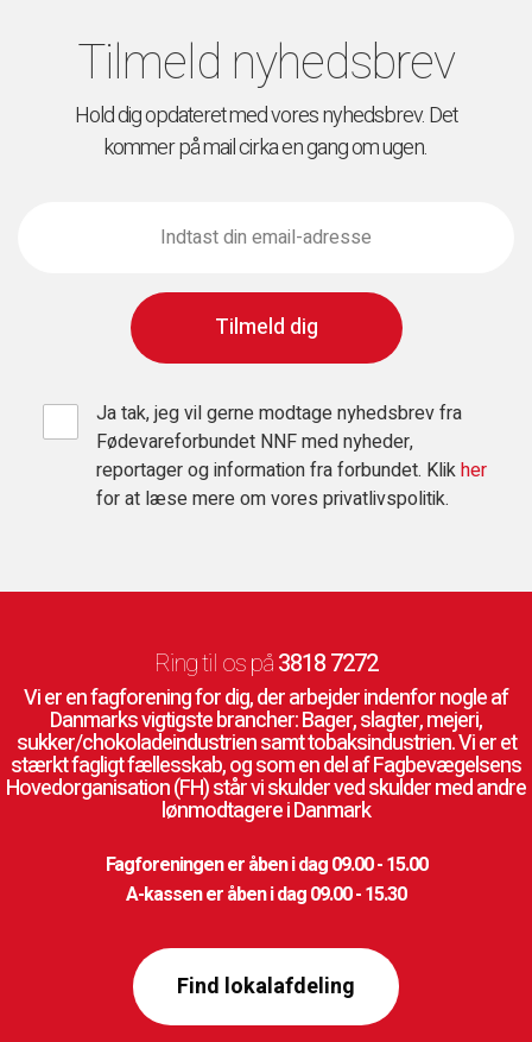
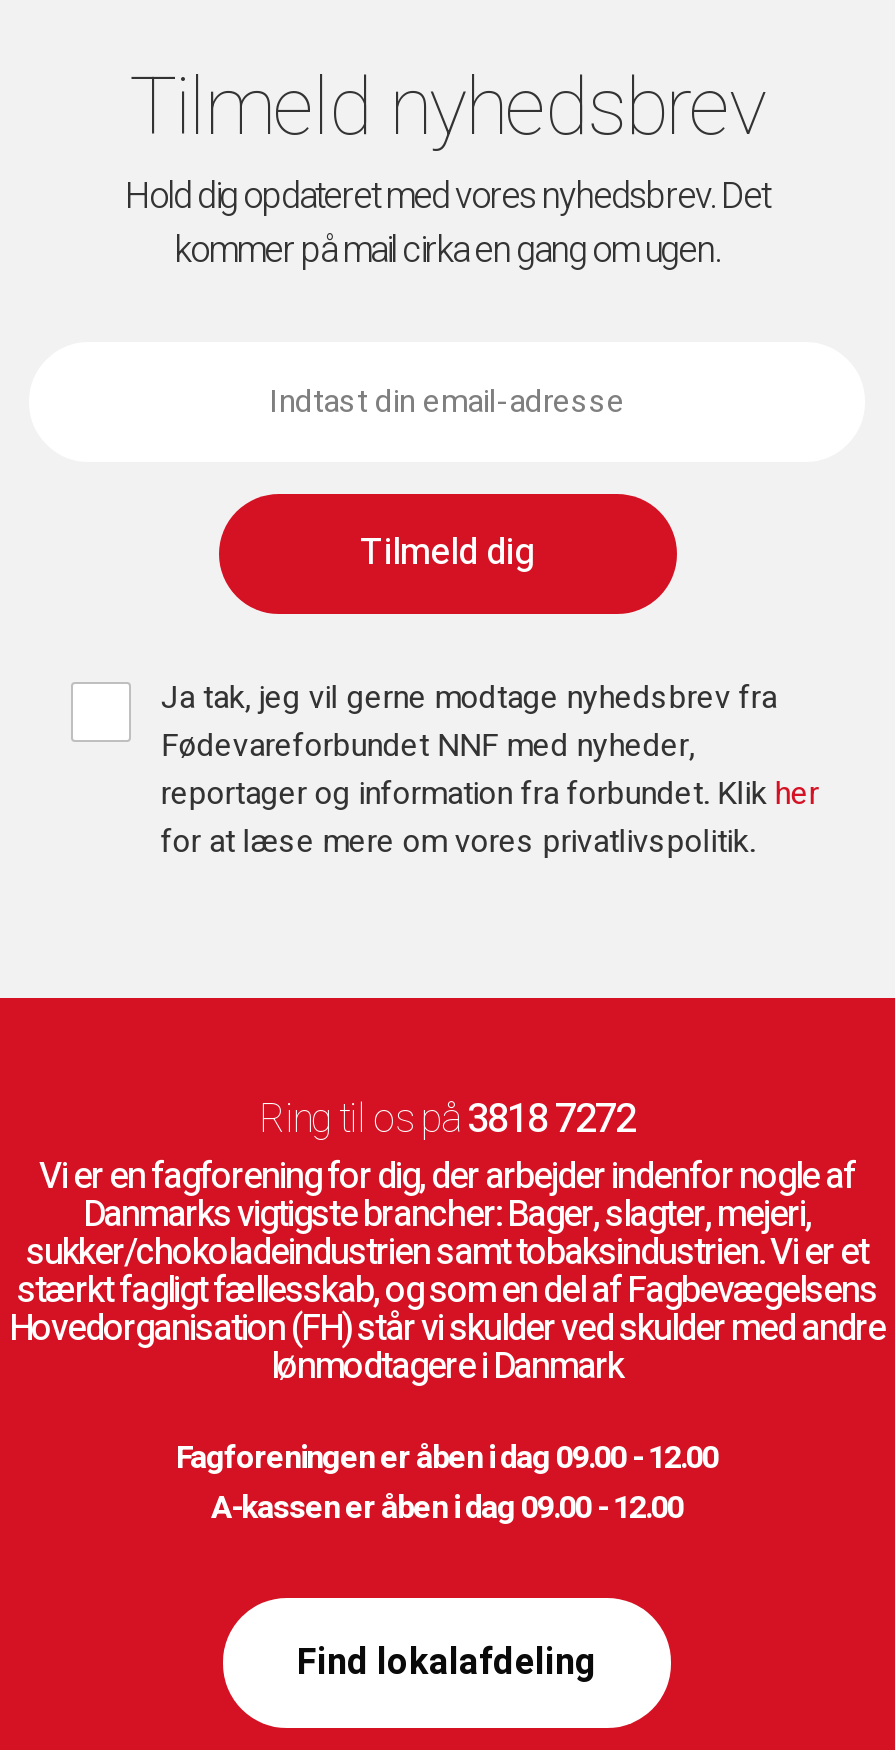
- Fagforeningen er åben i dag 09.00 - 15.00
+ Fagforeningen er åben i dag 09.00 - 12.00

- A-kassen er åben i dag 09.00 - 15.30
+ A-kassen er åben i dag 09.00 - 12.00
